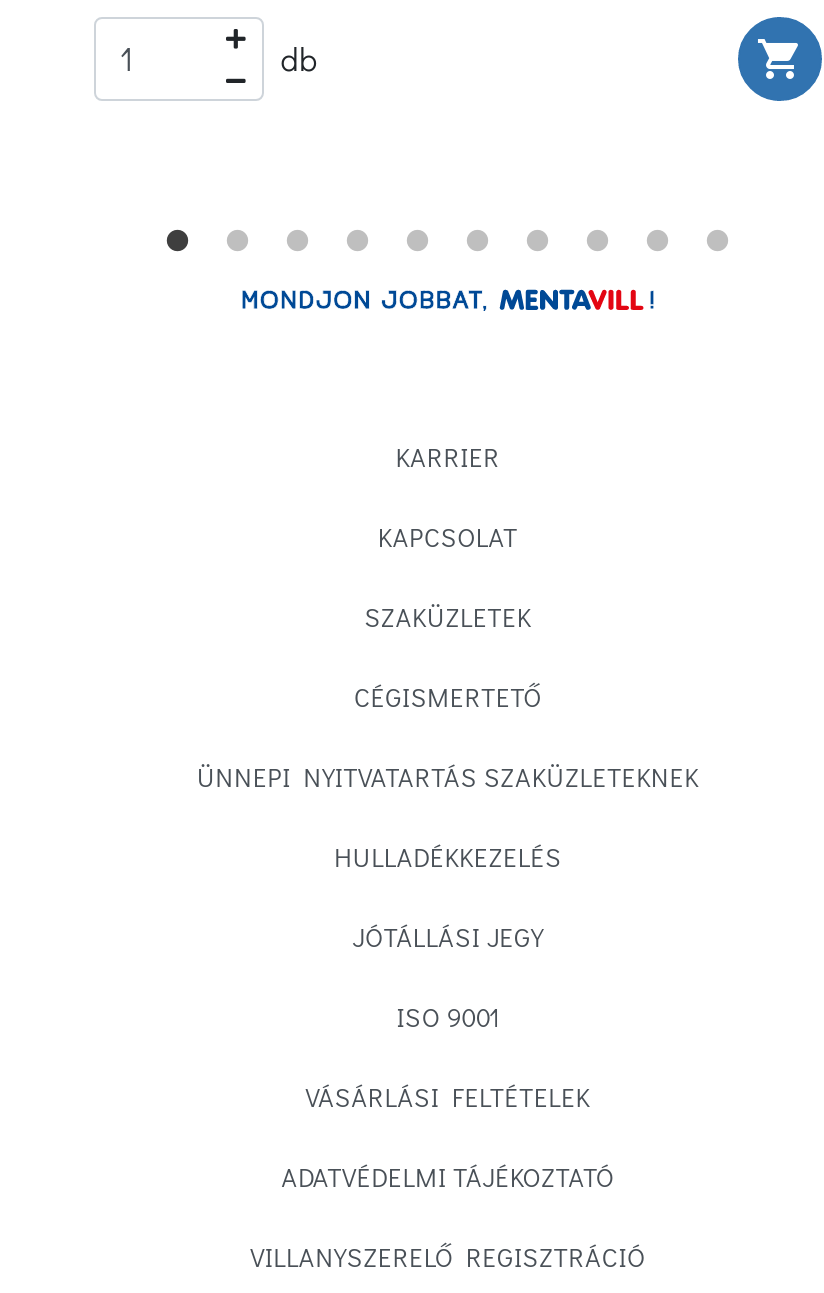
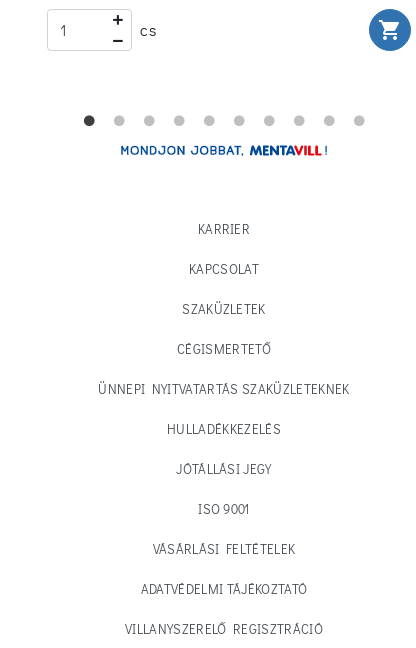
- db
+ cs
